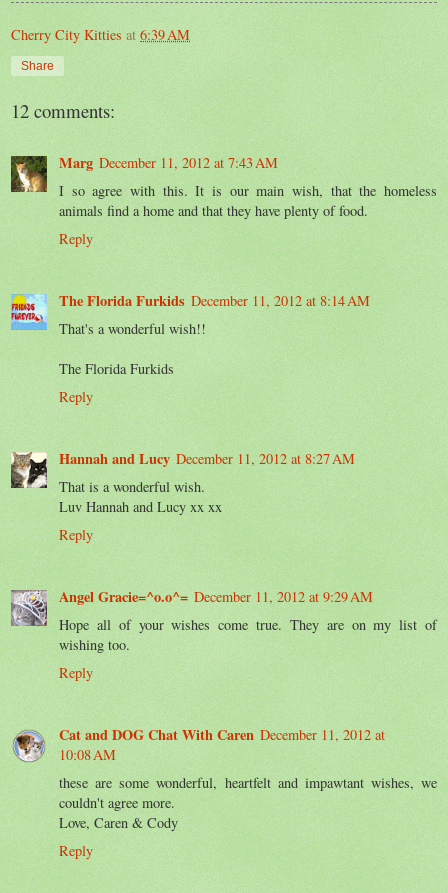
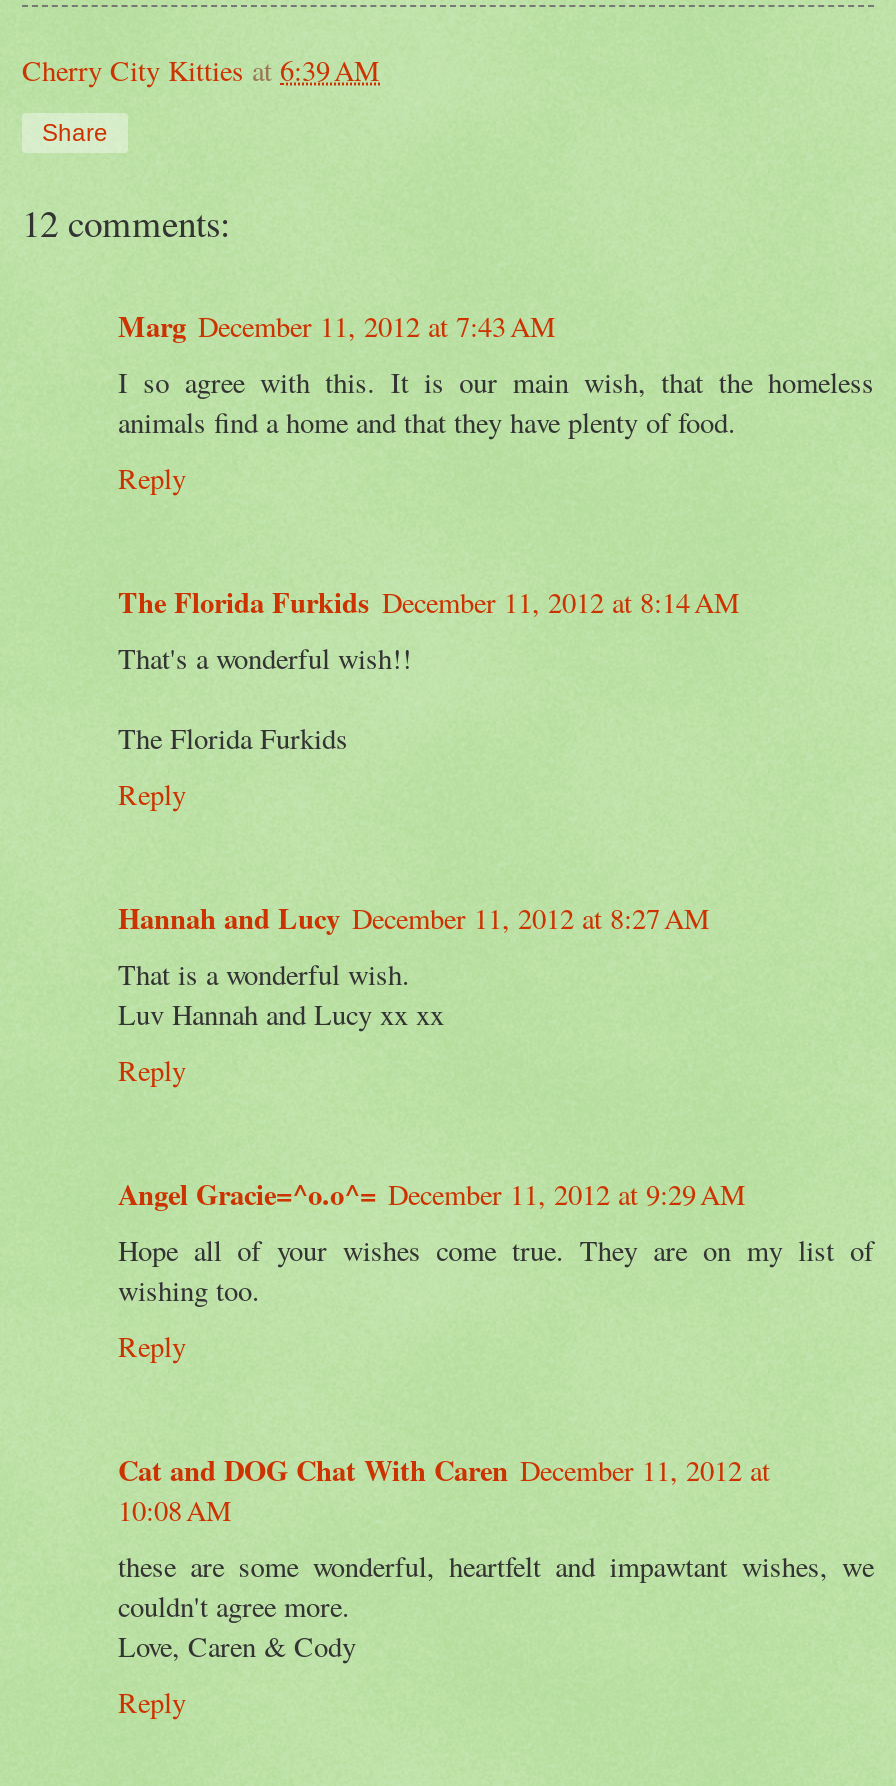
- [image]

- [image]

- [image]

- [image]

- [image]
